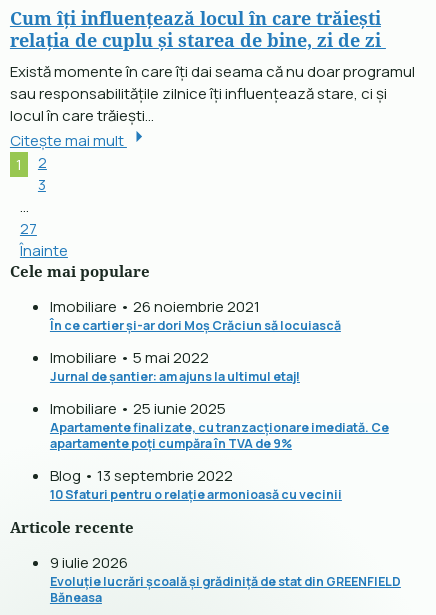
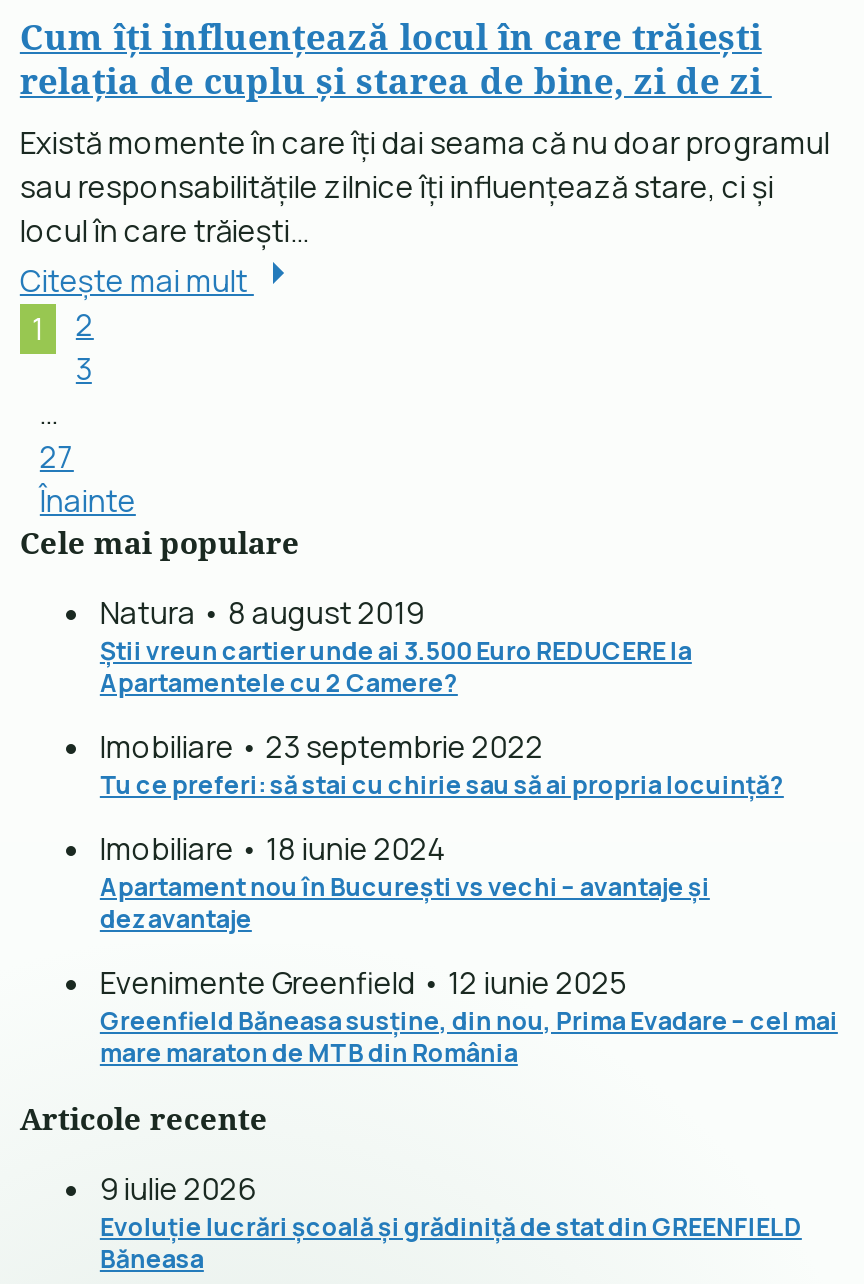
- Imobiliare • 26 noiembrie 2021
- În ce cartier și-ar dori Moș Crăciun să locuiască
+ Natura • 8 august 2019
+ Știi vreun cartier unde ai 3.500 Euro REDUCERE la
+ Apartamentele cu 2 Camere?

- Imobiliare • 5 mai 2022
- Jurnal de șantier: am ajuns la ultimul etaj!
+ Imobiliare • 23 septembrie 2022
+ Tu ce preferi: să stai cu chirie sau să ai propria locuință?

- Imobiliare • 25 iunie 2025
- Apartamente finalizate, cu tranzacționare imediată. Ce
- apartamente poți cumpăra în TVA de 9%
+ Imobiliare • 18 iunie 2024
+ Apartament nou în București vs vechi – avantaje și
+ dezavantaje

- Blog • 13 septembrie 2022
- 10 Sfaturi pentru o relație armonioasă cu vecinii
+ Evenimente Greenfield • 12 iunie 2025
+ Greenfield Băneasa susține, din nou, Prima Evadare – cel mai
+ mare maraton de MTB din România
